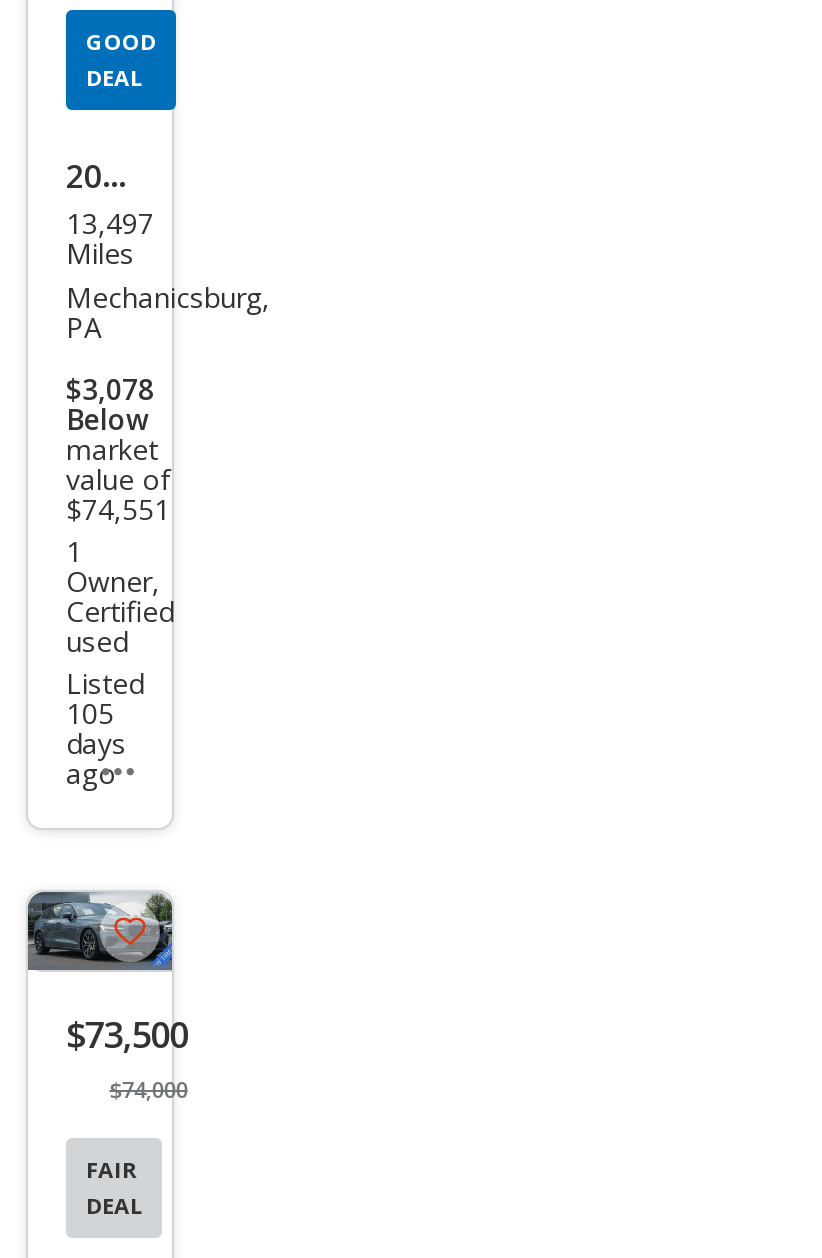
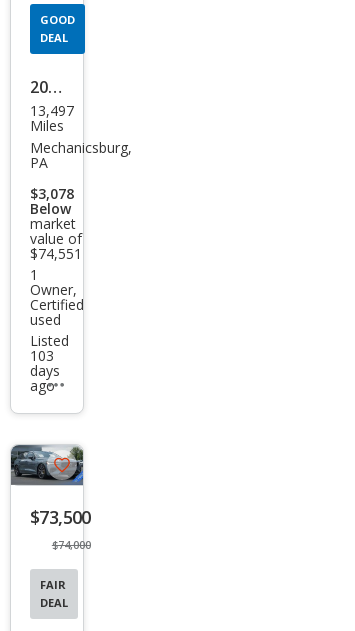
- 105
+ 103
